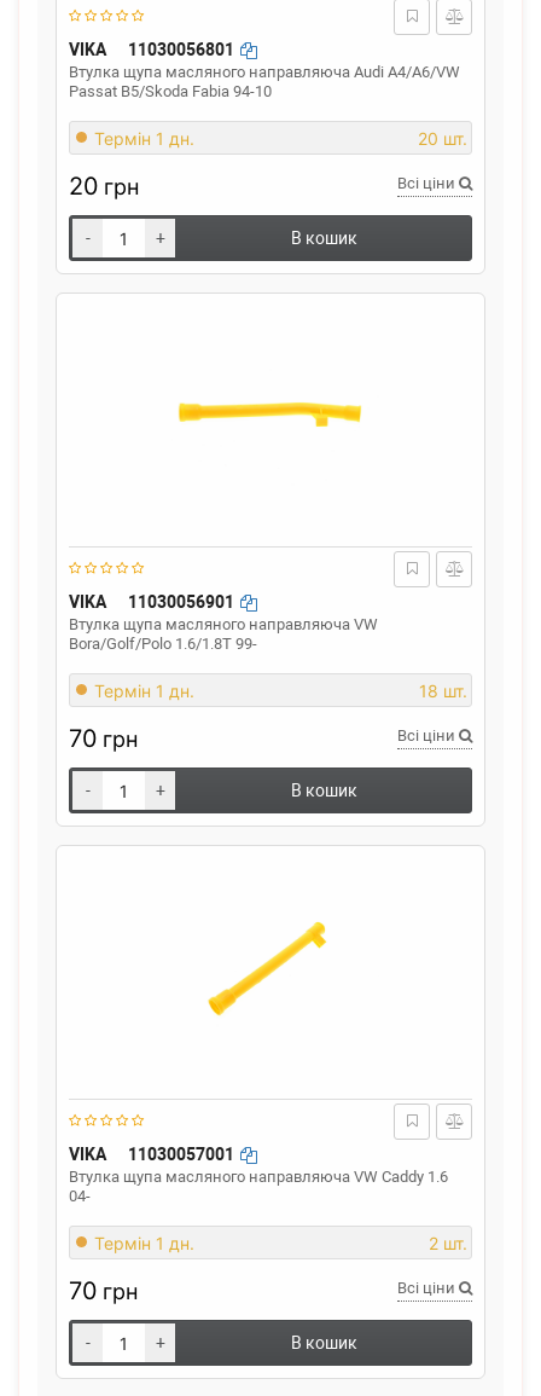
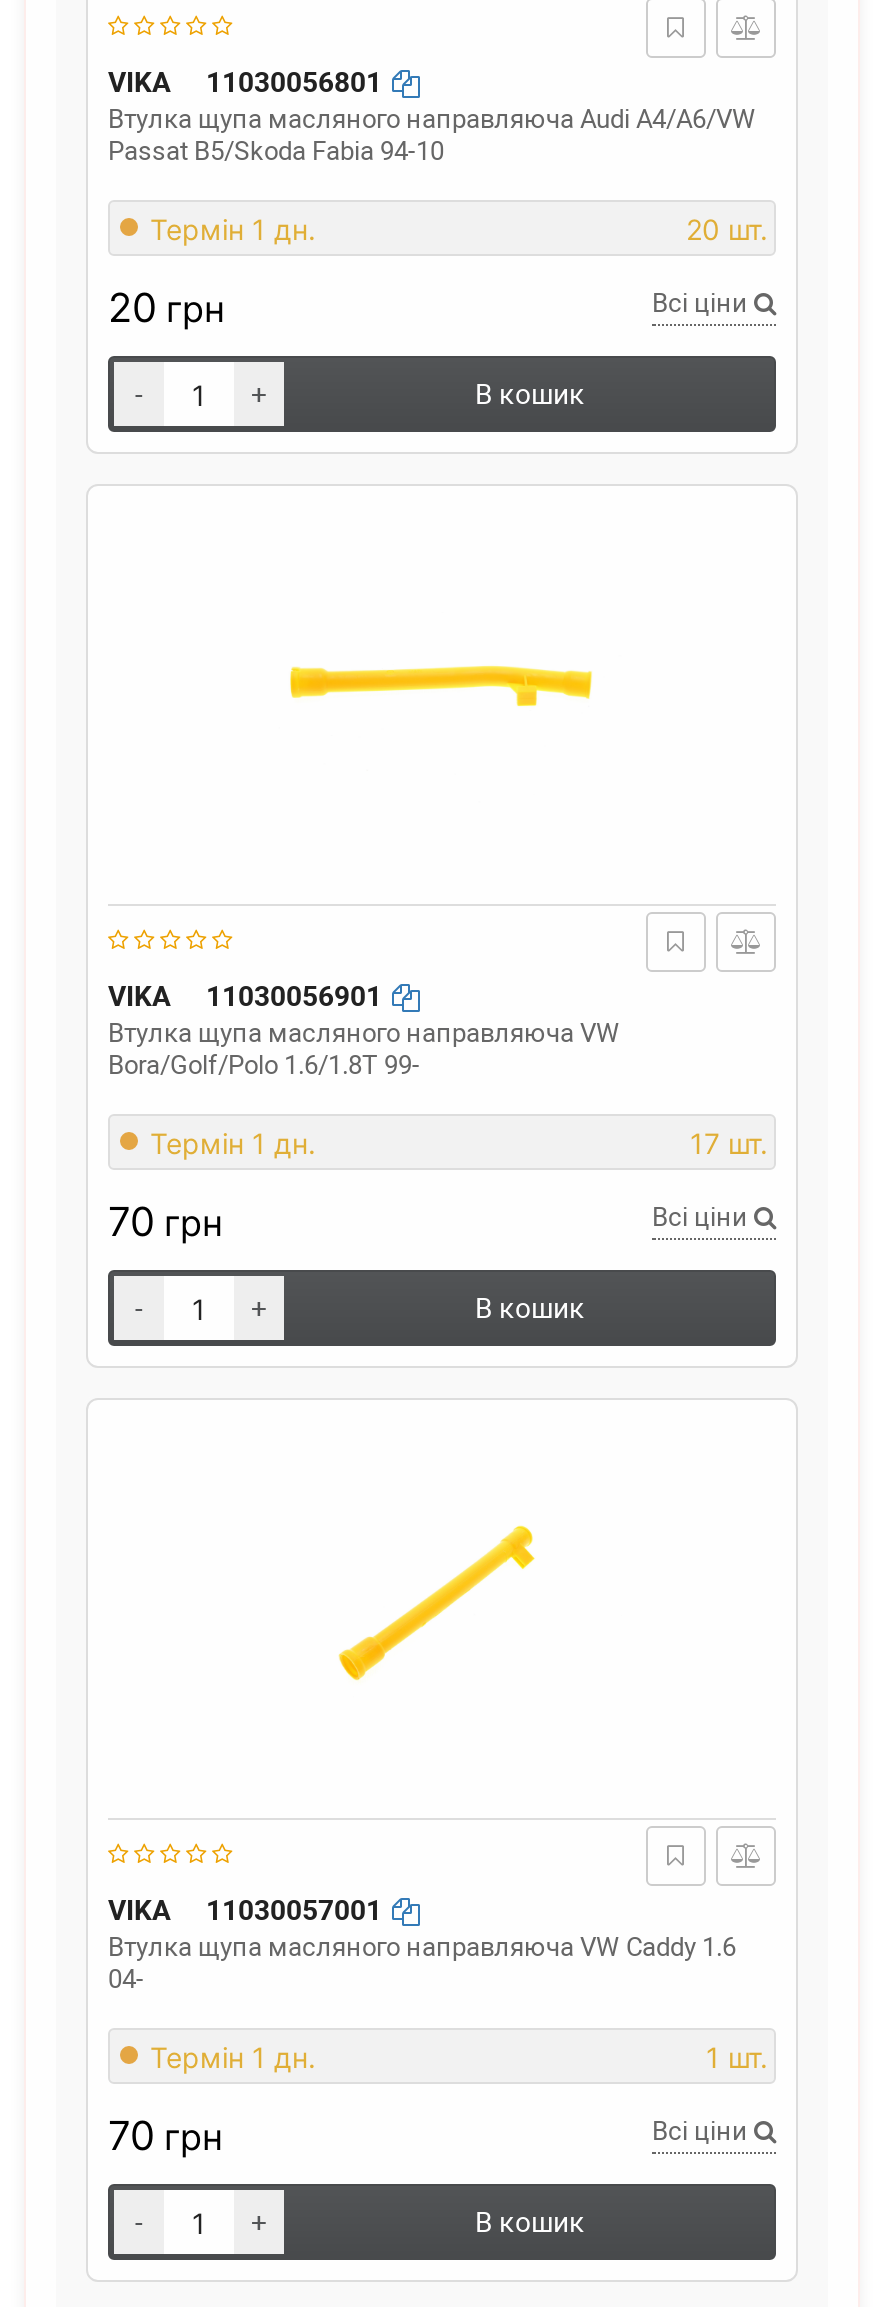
- 18 шт.
+ 17 шт.

- 2 шт.
+ 1 шт.
